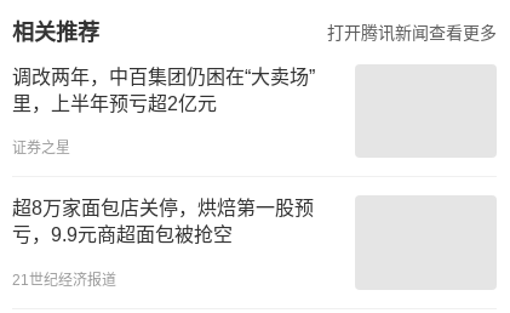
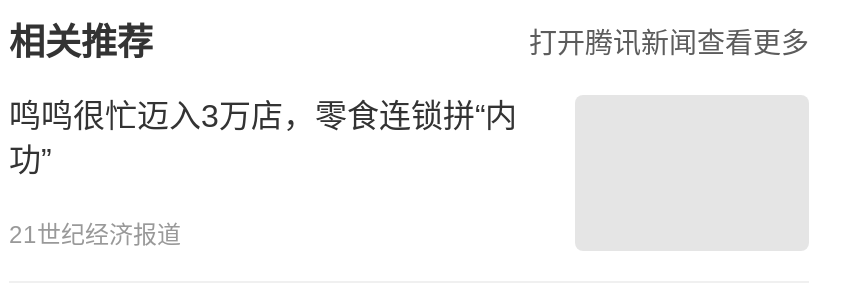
- 调改两年，中百集团仍困在“大卖场”
- 里，上半年预亏超2亿元
- 证券之星
- 超8万家面包店关停，烘焙第一股预
- 亏，9.9元商超面包被抢空
+ 鸣鸣很忙迈入3万店，零食连锁拼“内
+ 功”
